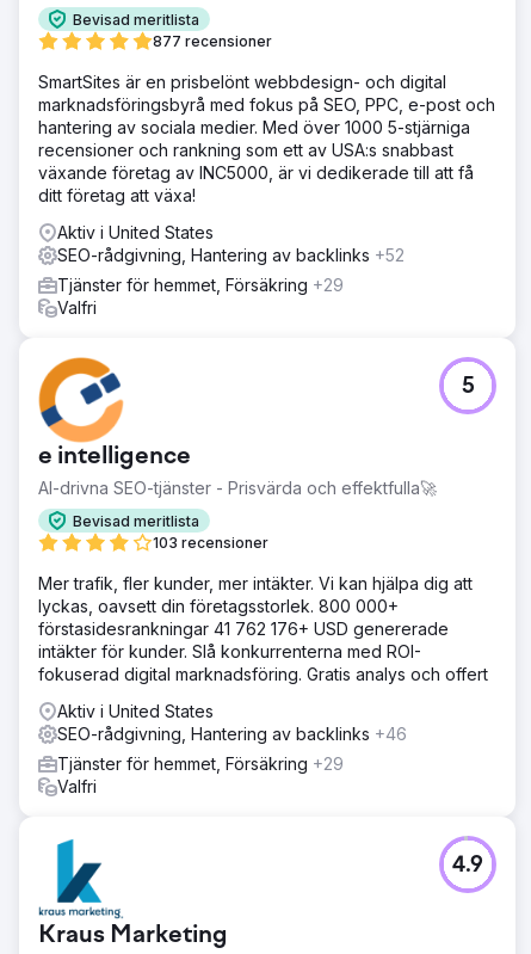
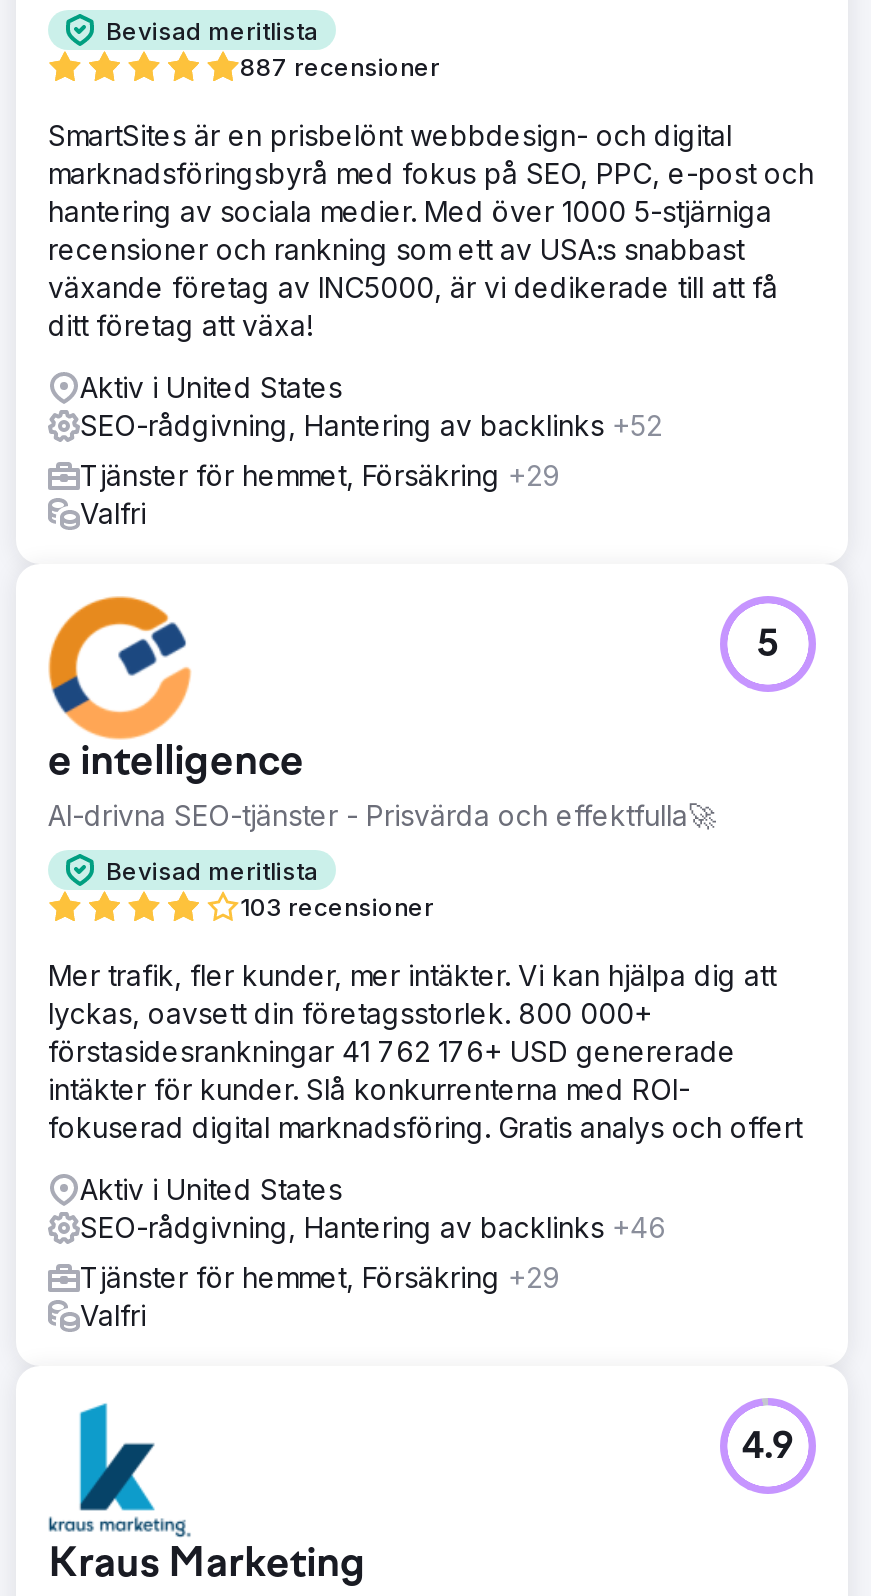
- 877 recensioner
+ 887 recensioner
